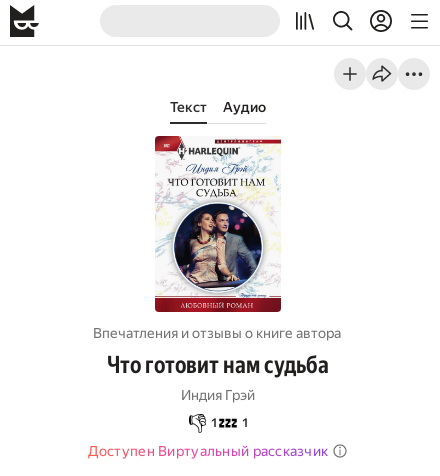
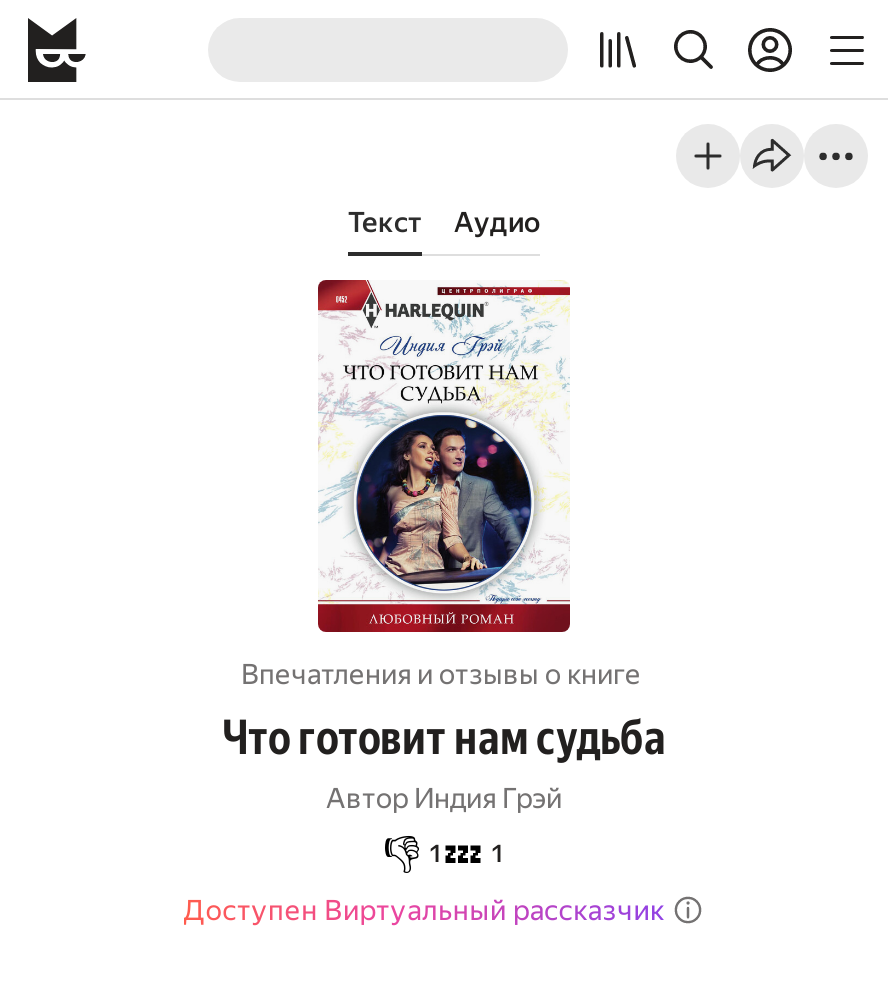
- Впечатления и отзывы о книге автора
+ Впечатления и отзывы о книге

- Индия Грэй
+ Автор Индия Грэй
